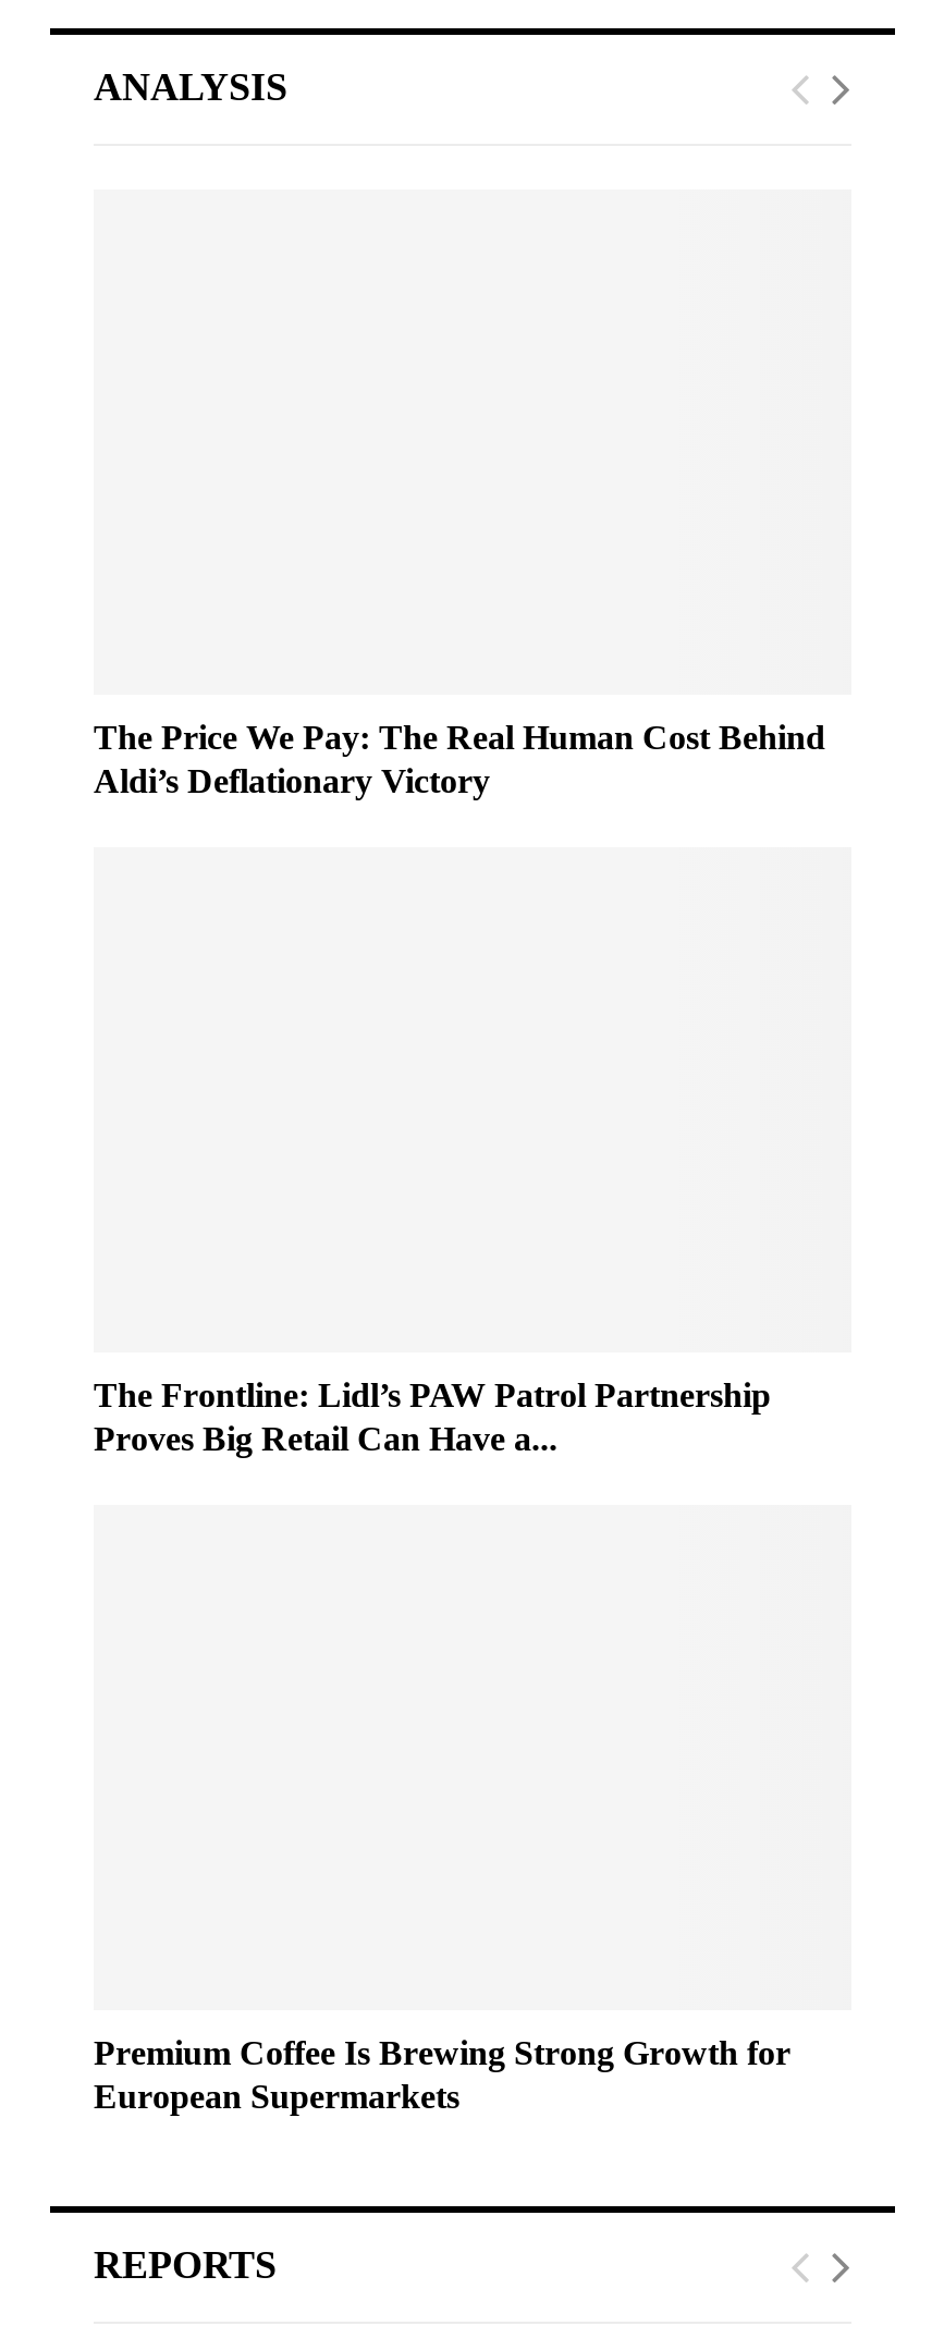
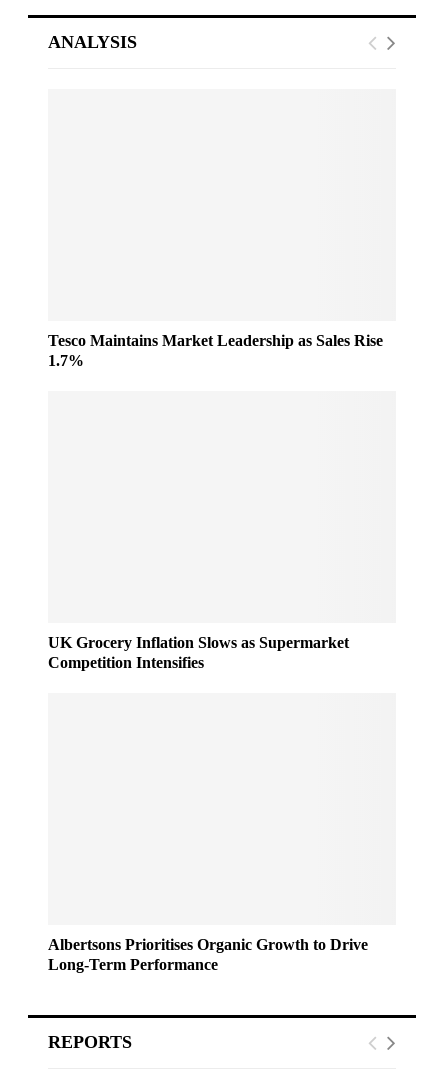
- The Price We Pay: The Real Human Cost Behind
- Aldi’s Deflationary Victory
+ Tesco Maintains Market Leadership as Sales Rise
+ 1.7%

- The Frontline: Lidl’s PAW Patrol Partnership
- Proves Big Retail Can Have a...
+ UK Grocery Inflation Slows as Supermarket
+ Competition Intensifies

- Premium Coffee Is Brewing Strong Growth for
- European Supermarkets
+ Albertsons Prioritises Organic Growth to Drive
+ Long-Term Performance
